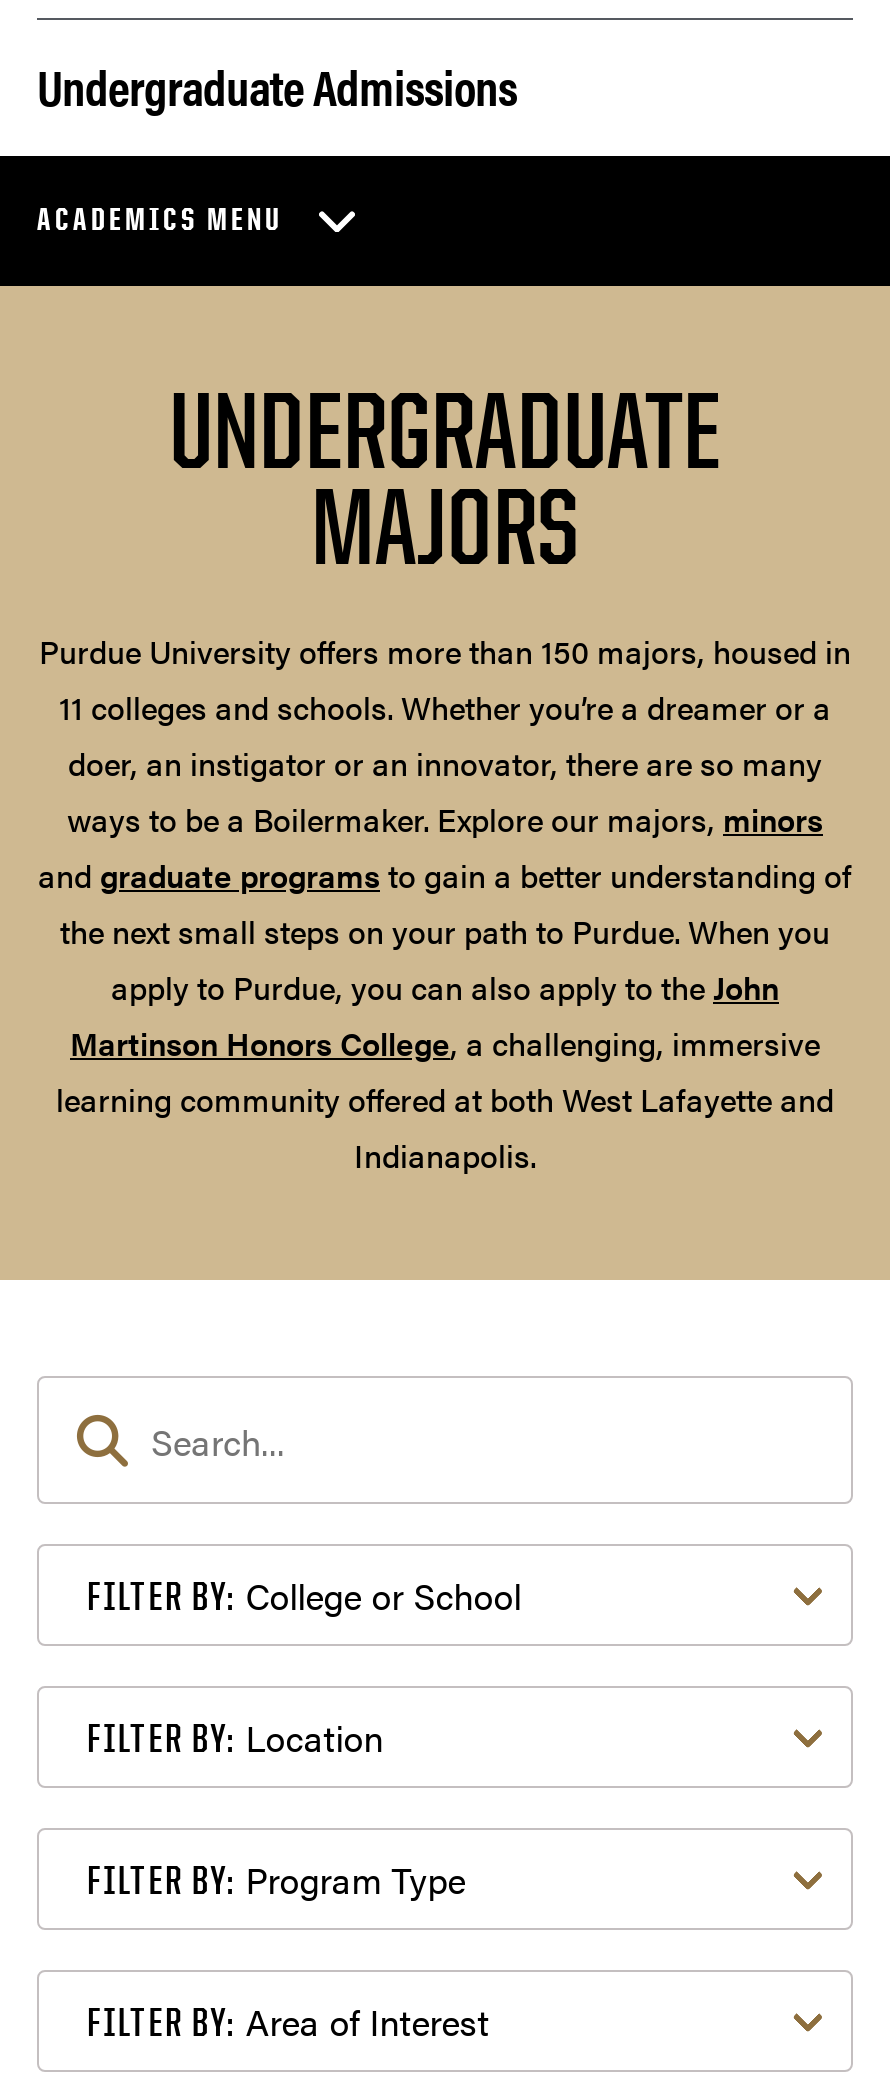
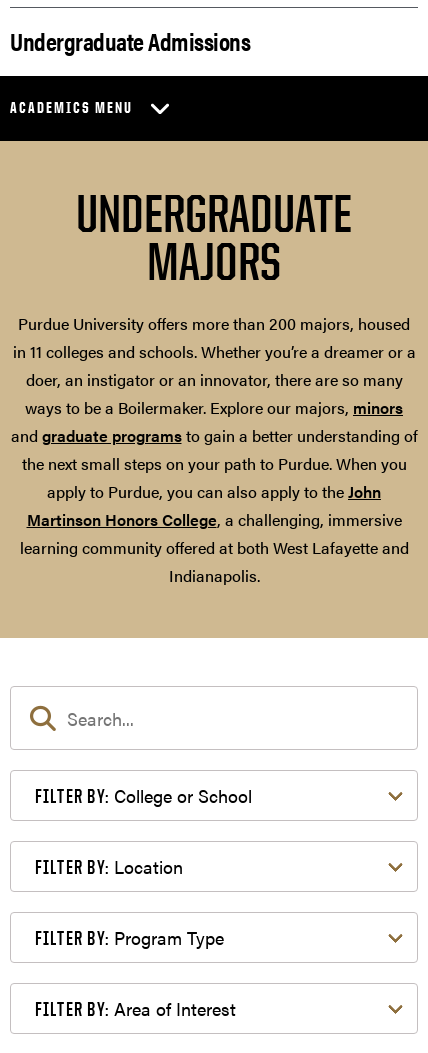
- Purdue University offers more than 150 majors, housed in
- 11 colleges and schools. Whether you’re a dreamer or a
+ Purdue University offers more than 200 majors, housed
+ in 11 colleges and schools. Whether you’re a dreamer or a
